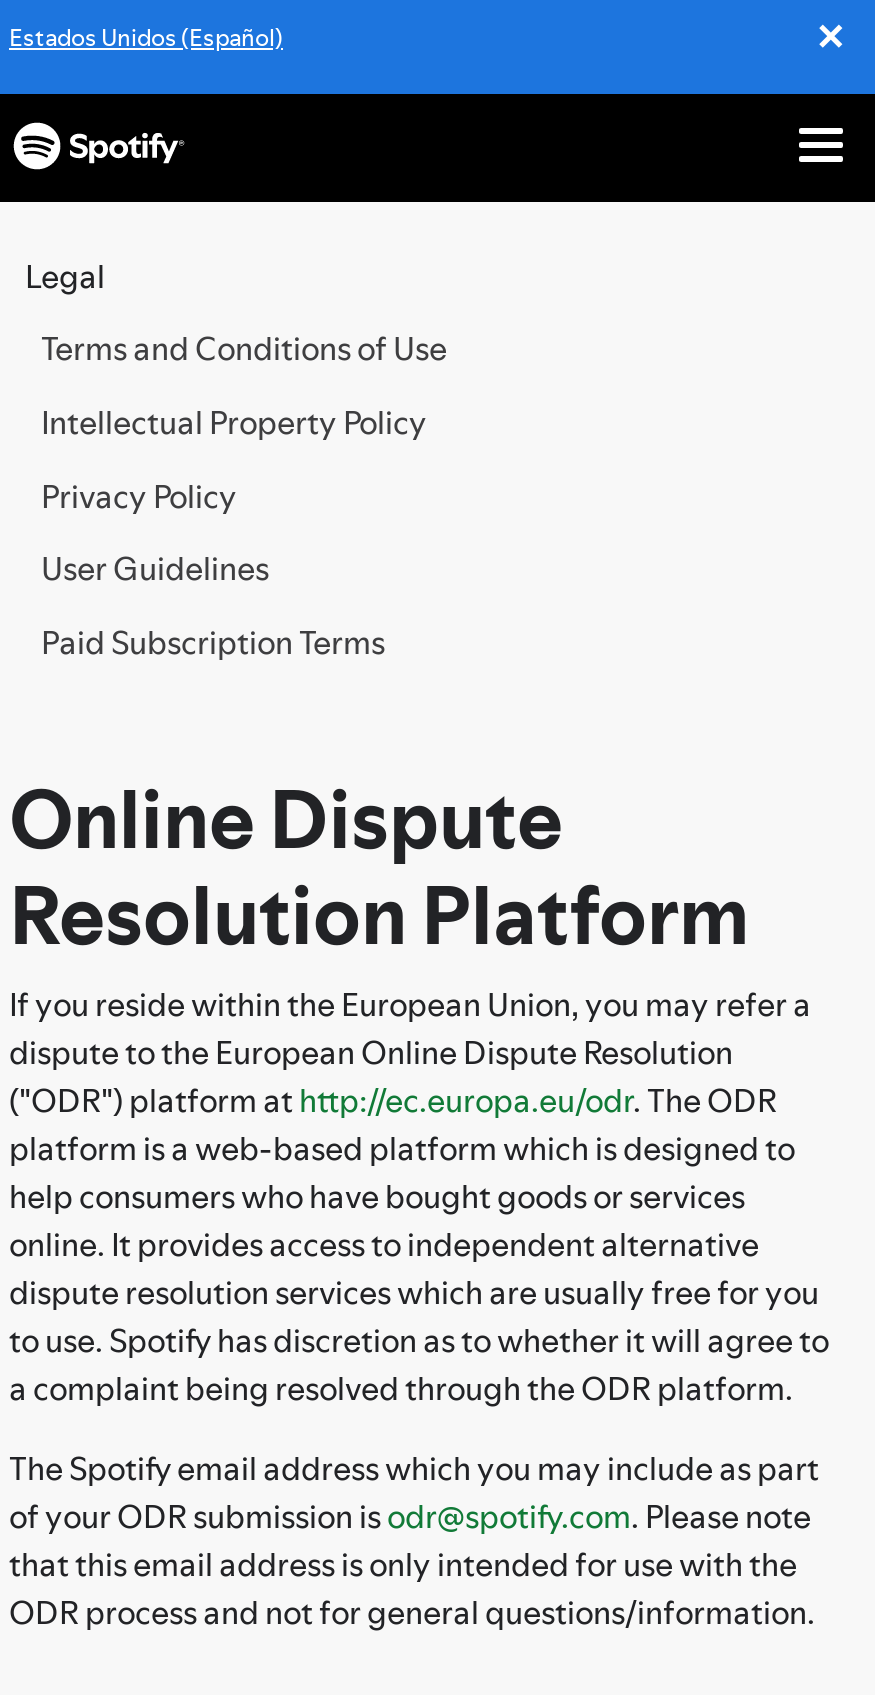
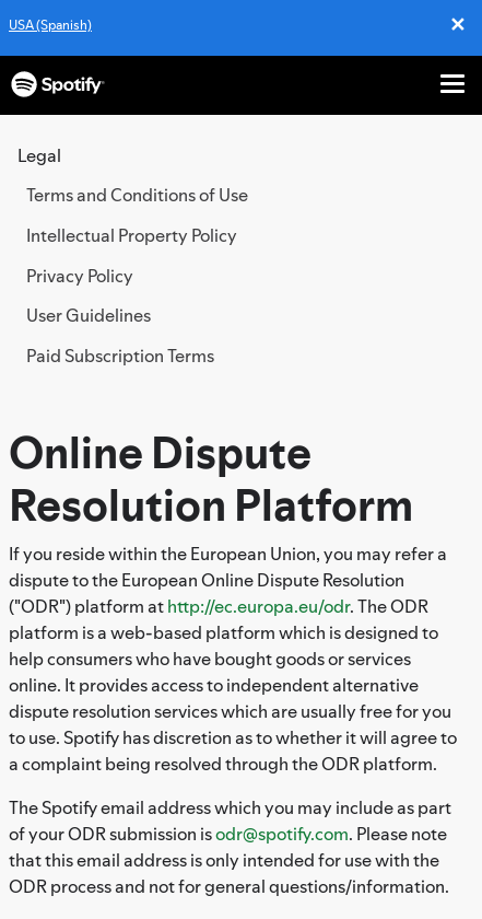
- Estados Unidos (Español)
+ USA (Spanish)
